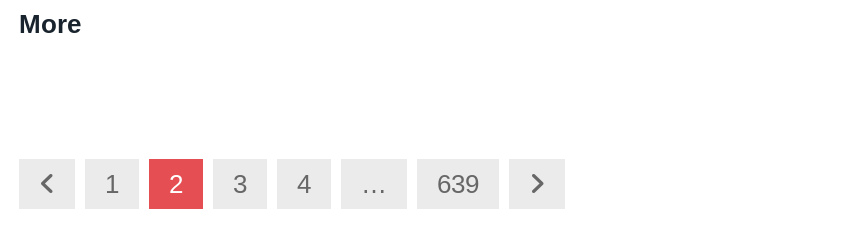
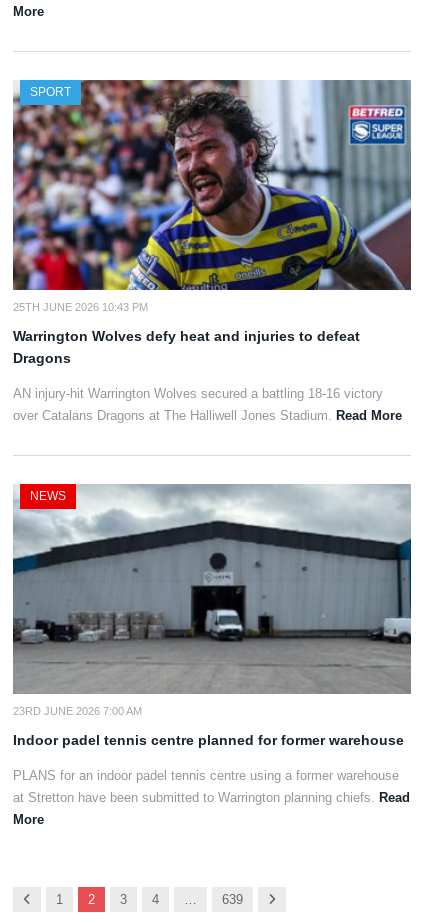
+ [image]
+ SPORT

+ [image]
+ NEWS

+ 25TH JUNE 2026 10:43 PM
+ Warrington Wolves defy heat and injuries to defeat
+ Dragons
+ AN injury-hit Warrington Wolves secured a battling 18-16 victory
+ over Catalans Dragons at The Halliwell Jones Stadium. Read More

+ 23RD JUNE 2026 7:00 AM
+ Indoor padel tennis centre planned for former warehouse
+ PLANS for an indoor padel tennis centre using a former warehouse
+ at Stretton have been submitted to Warrington planning chiefs. Read
+ More
